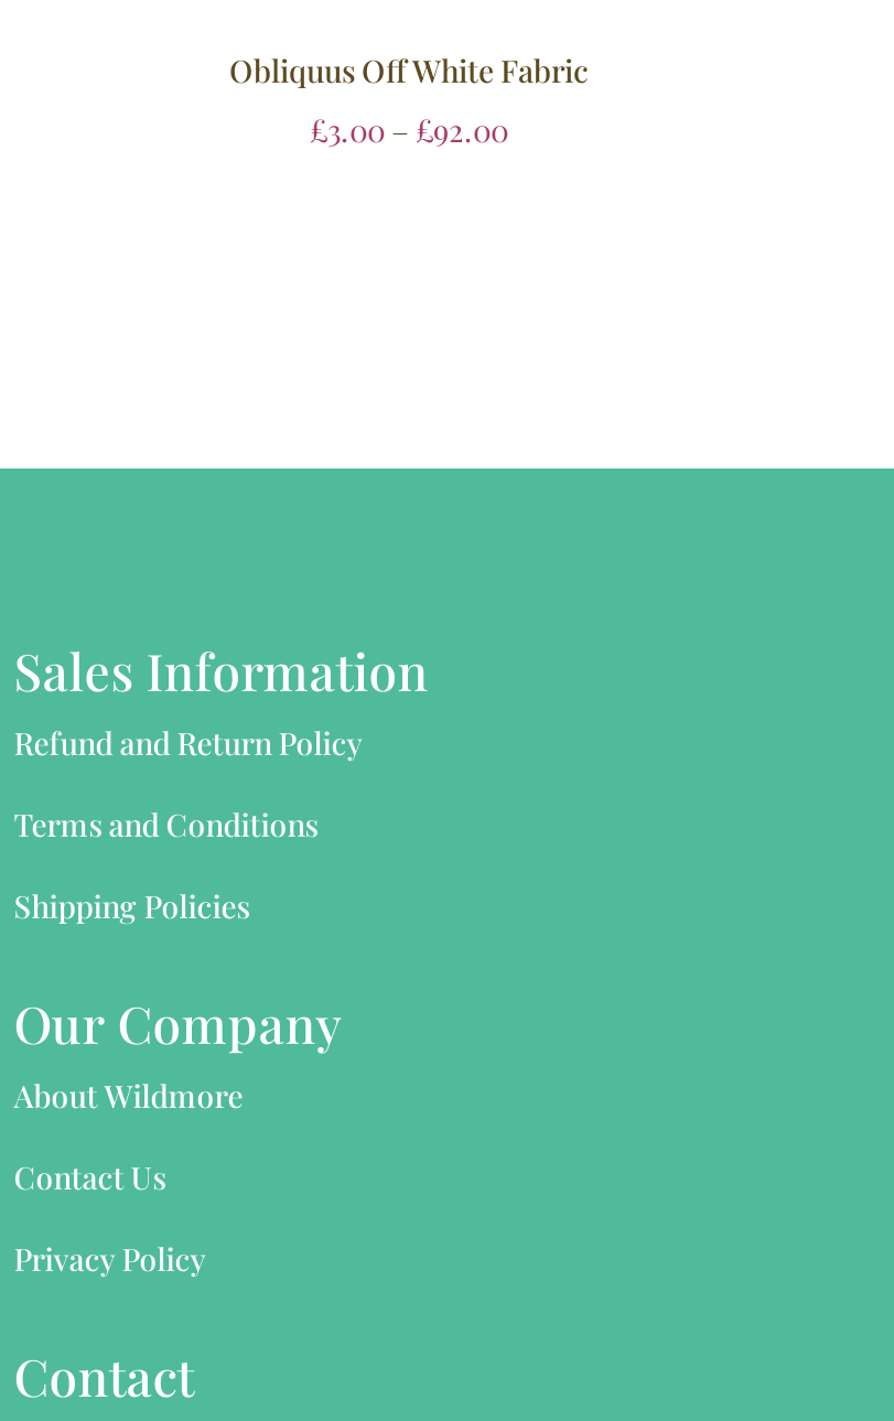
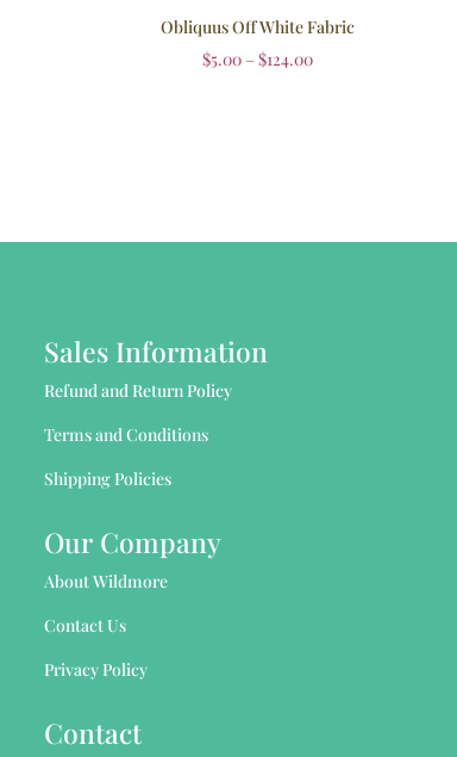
- £3.00 – £92.00
+ $5.00 – $124.00
